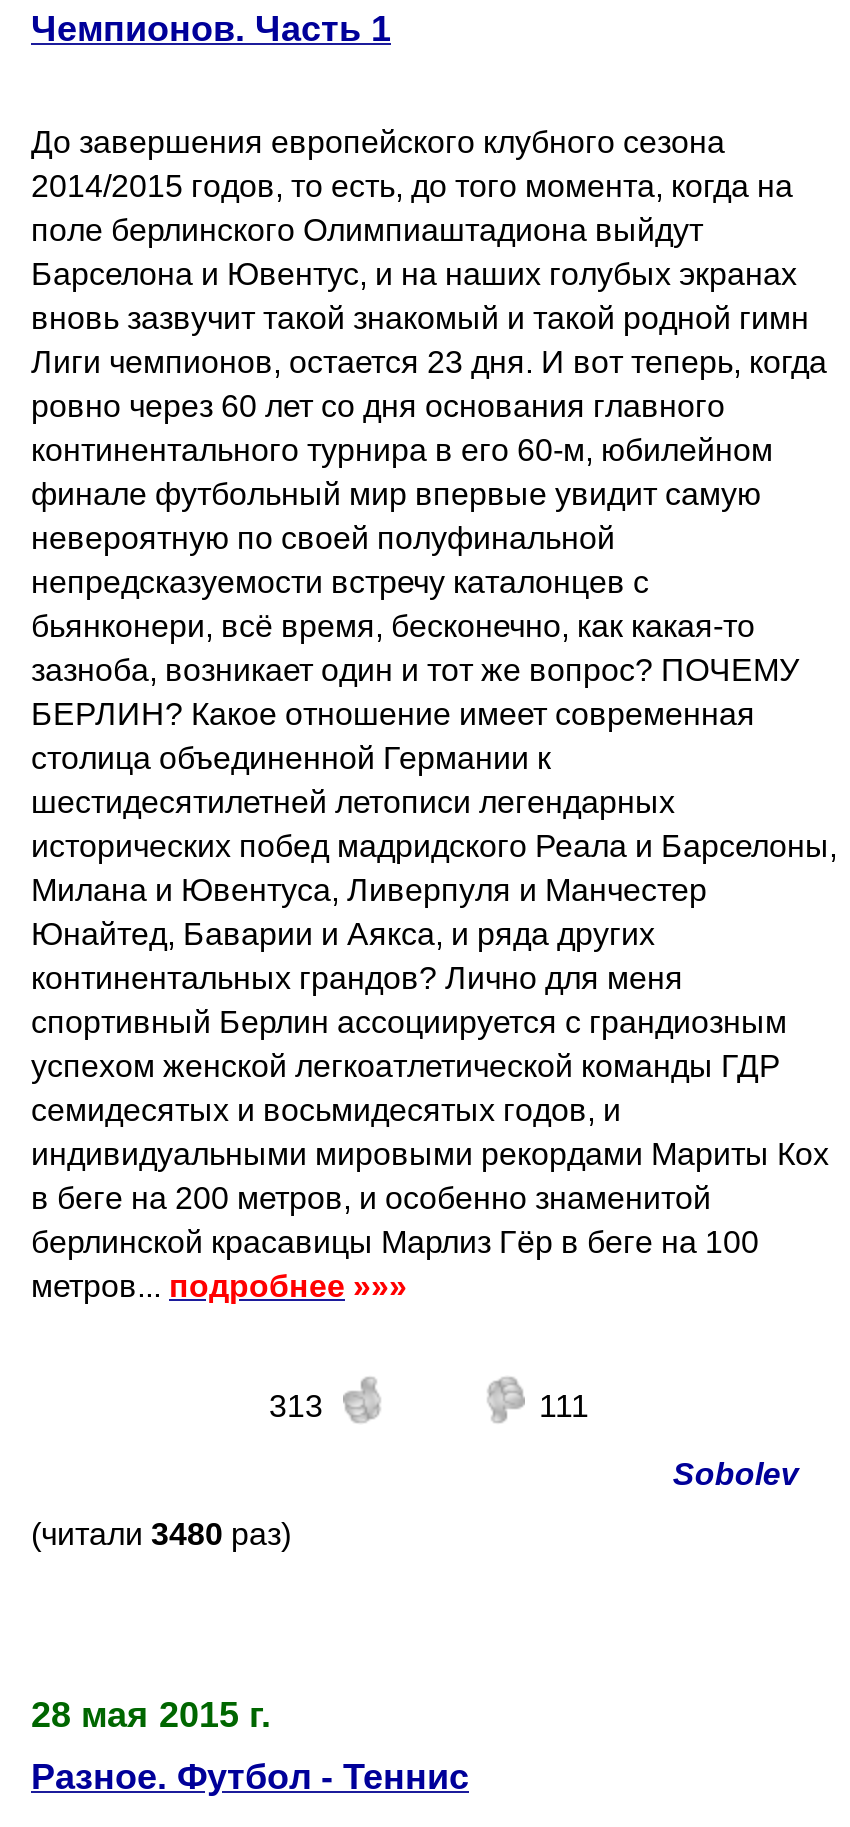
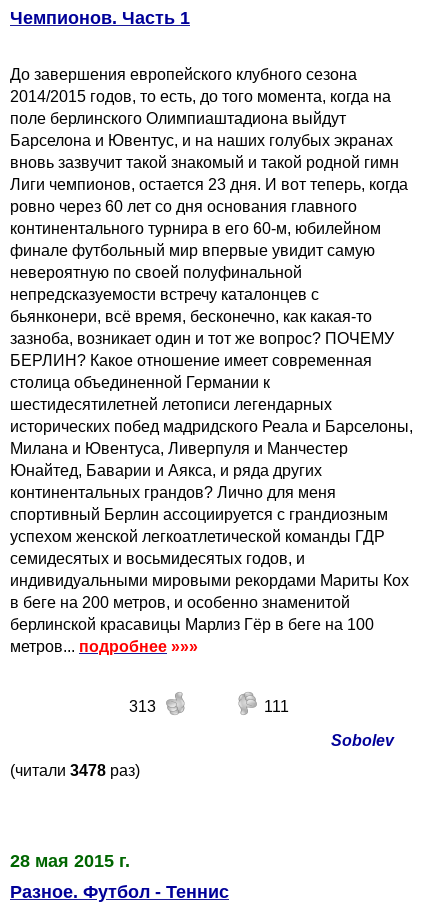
- (читали 3480 раз)
+ (читали 3478 раз)
